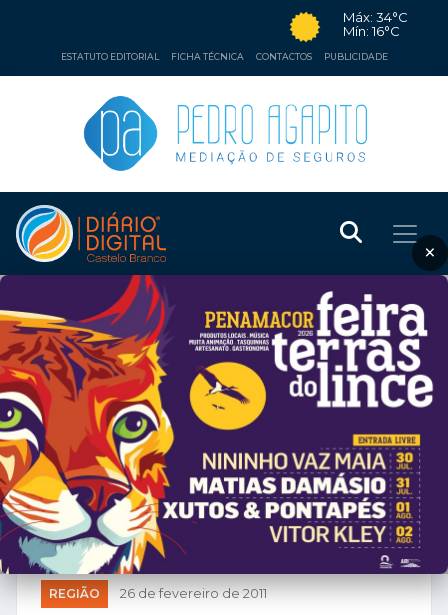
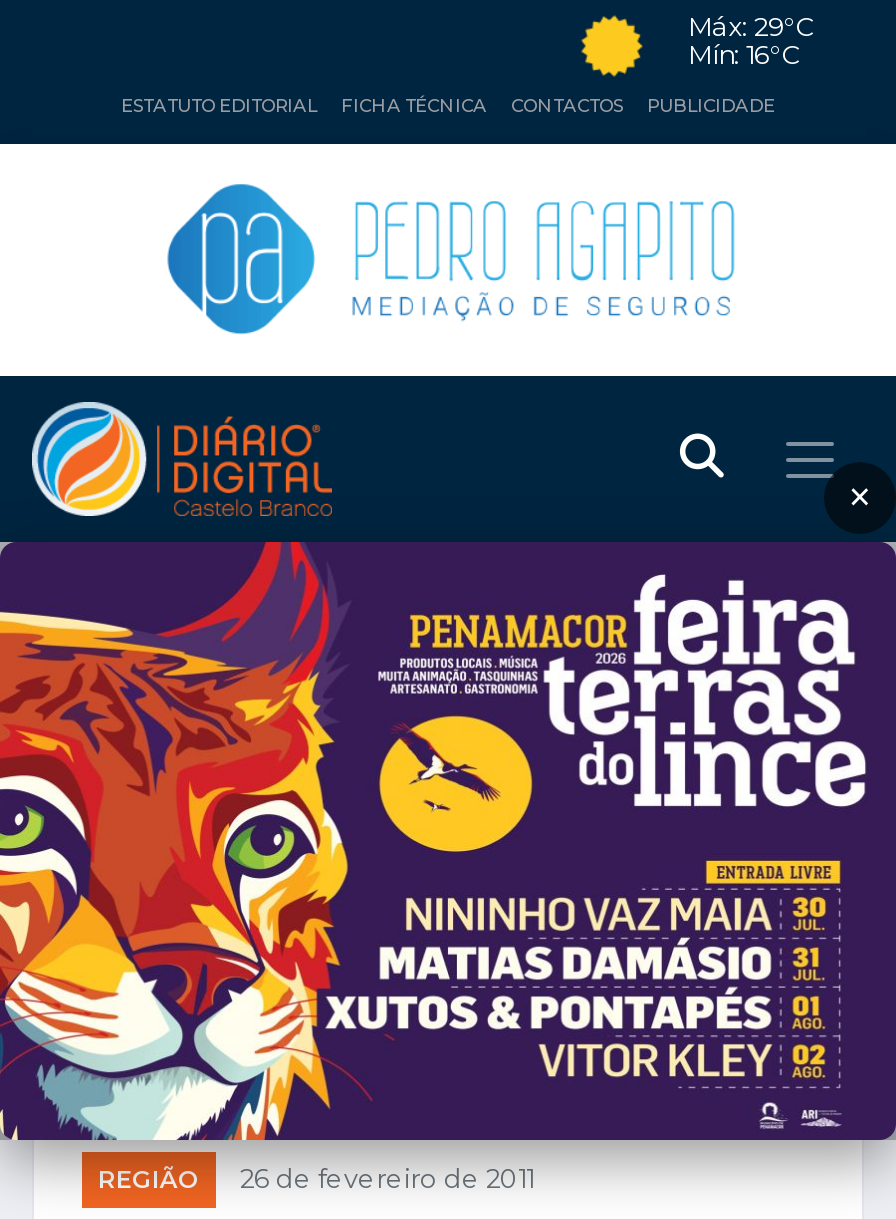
- Máx: 34°C
+ Máx: 29°C
